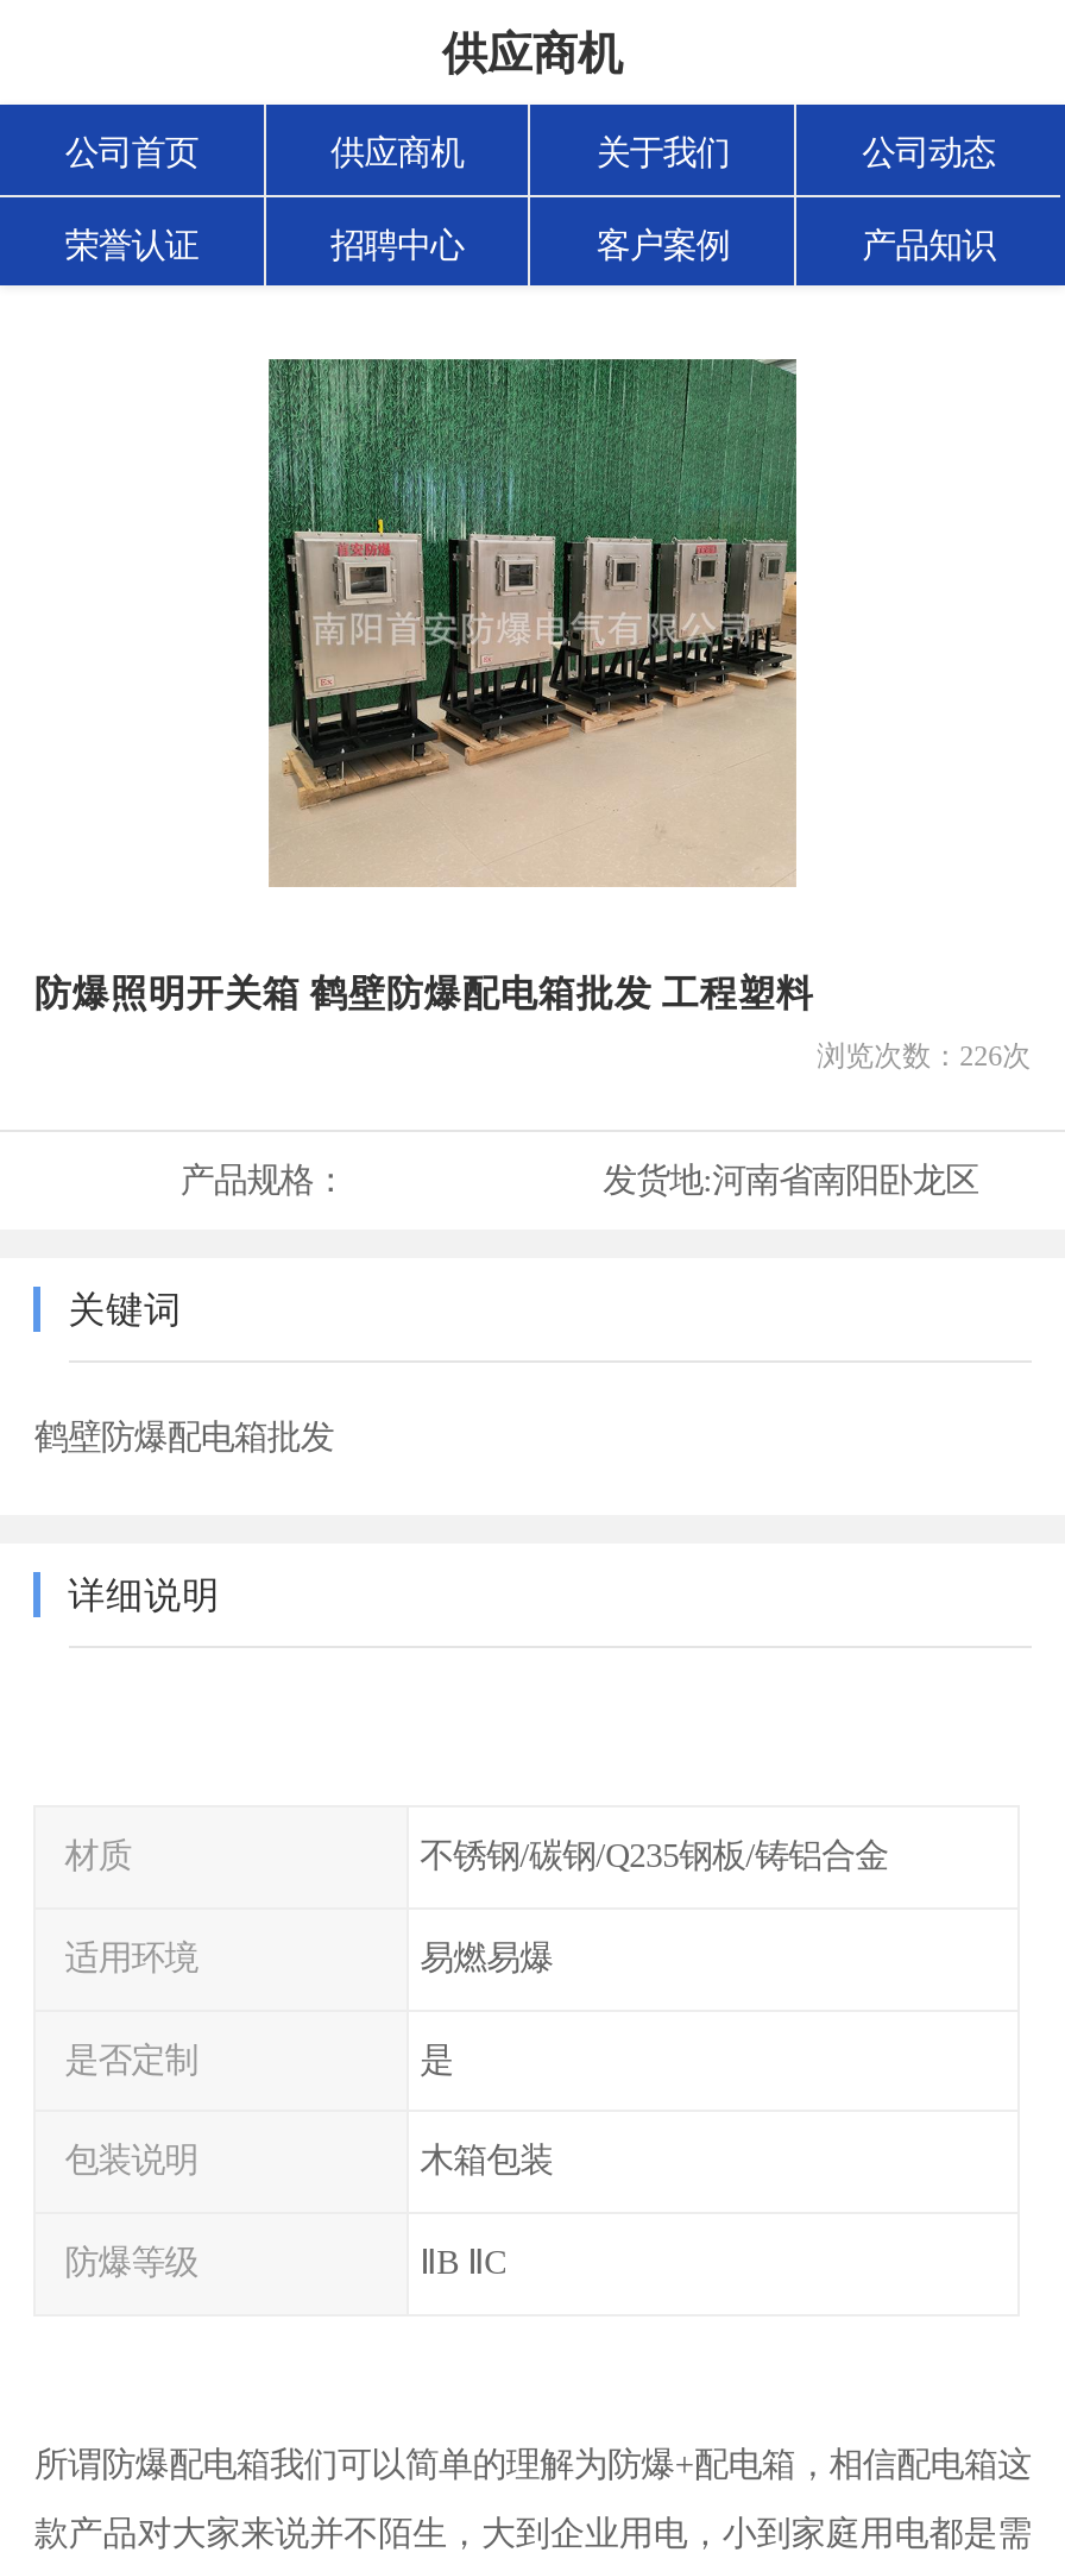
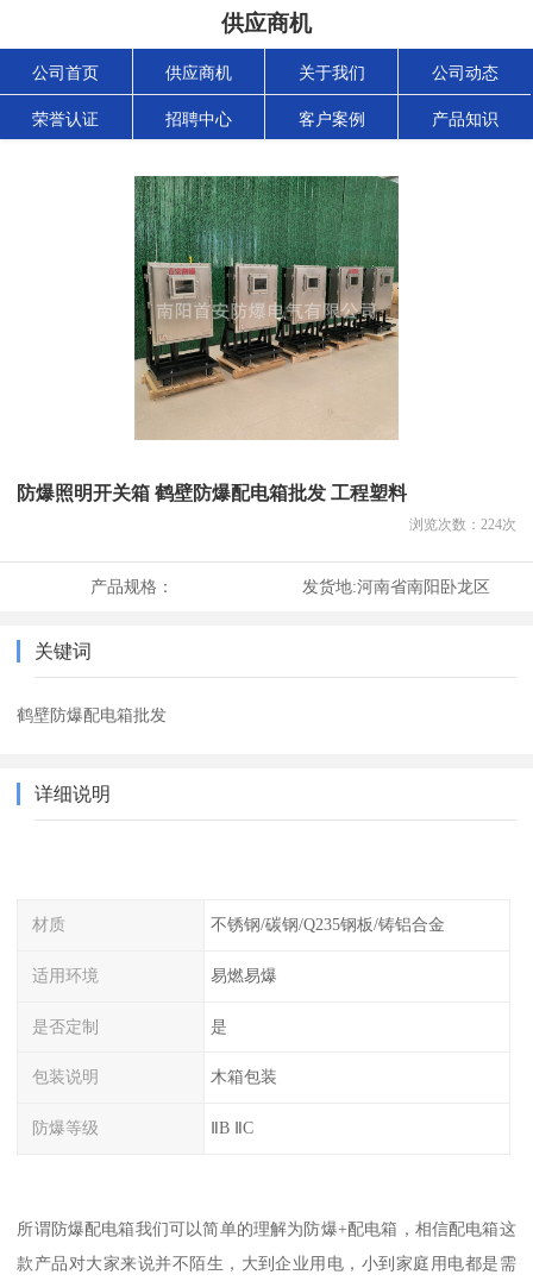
- 浏览次数：226次
+ 浏览次数：224次
